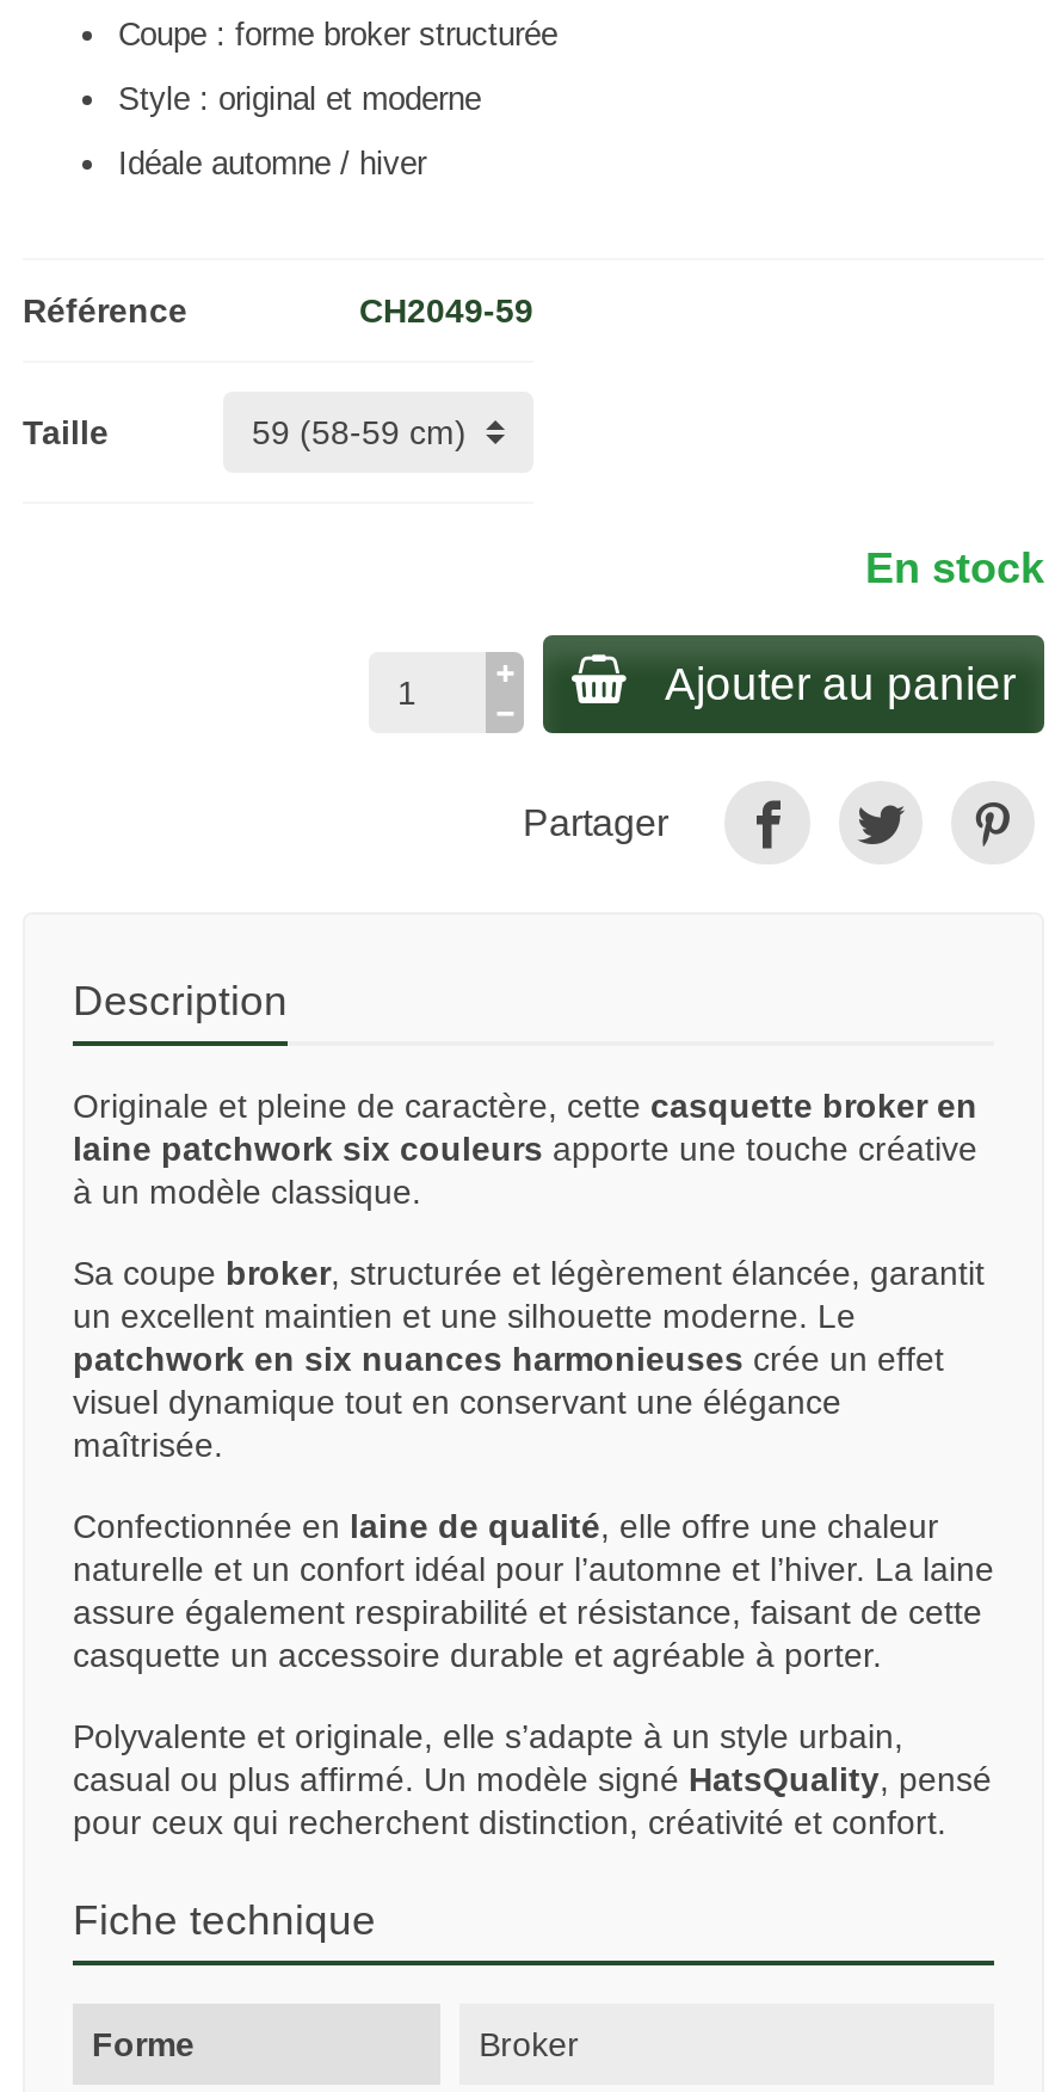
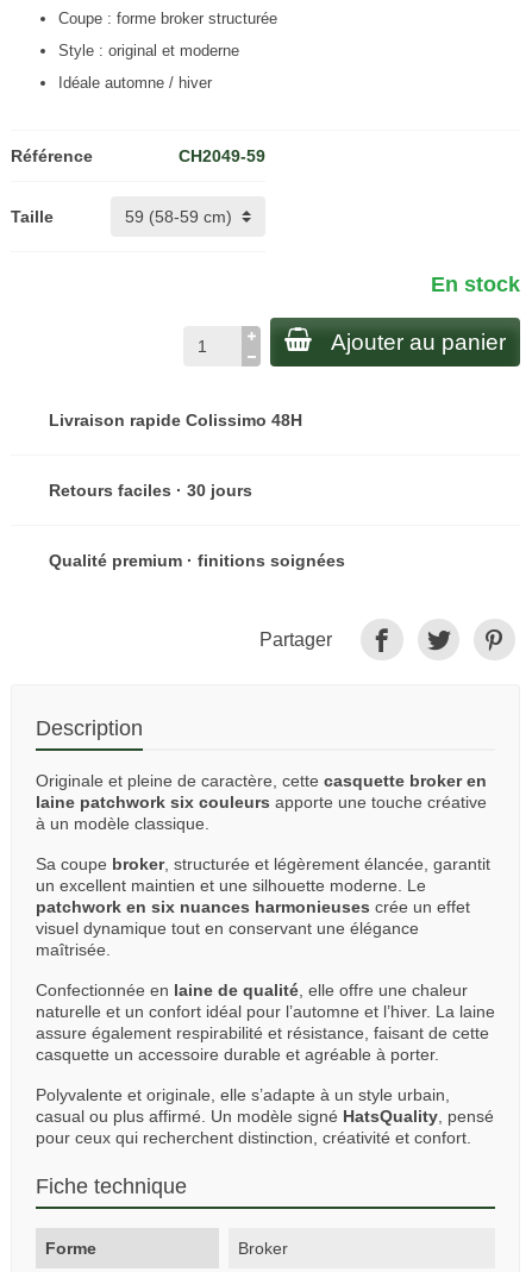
+ Livraison rapide Colissimo 48H

+ Retours faciles · 30 jours

+ Qualité premium · finitions soignées
